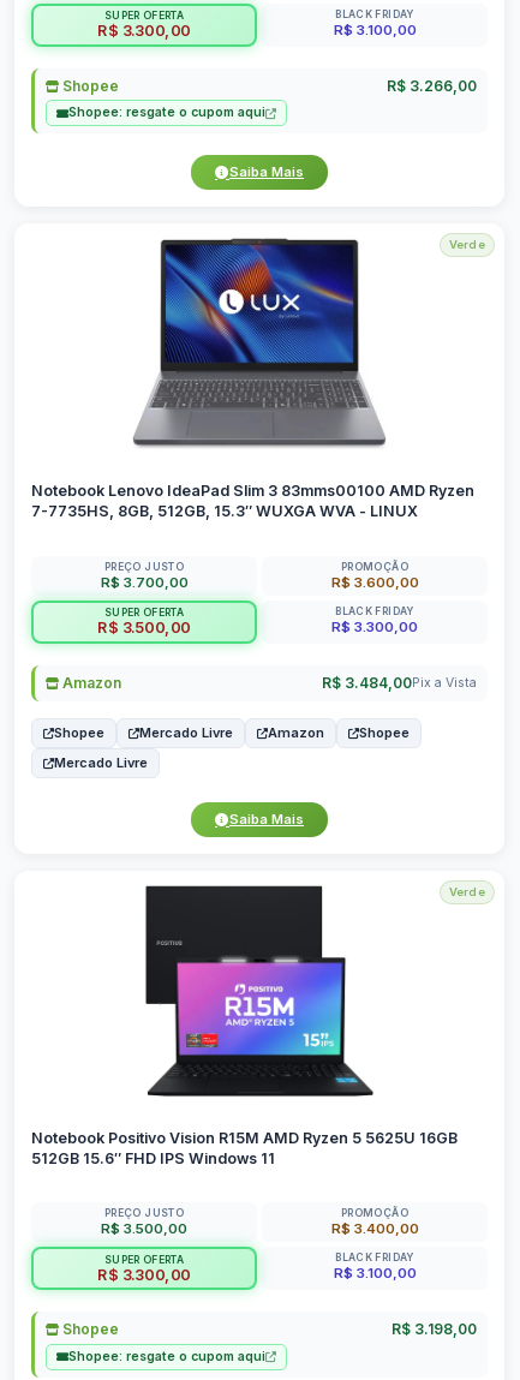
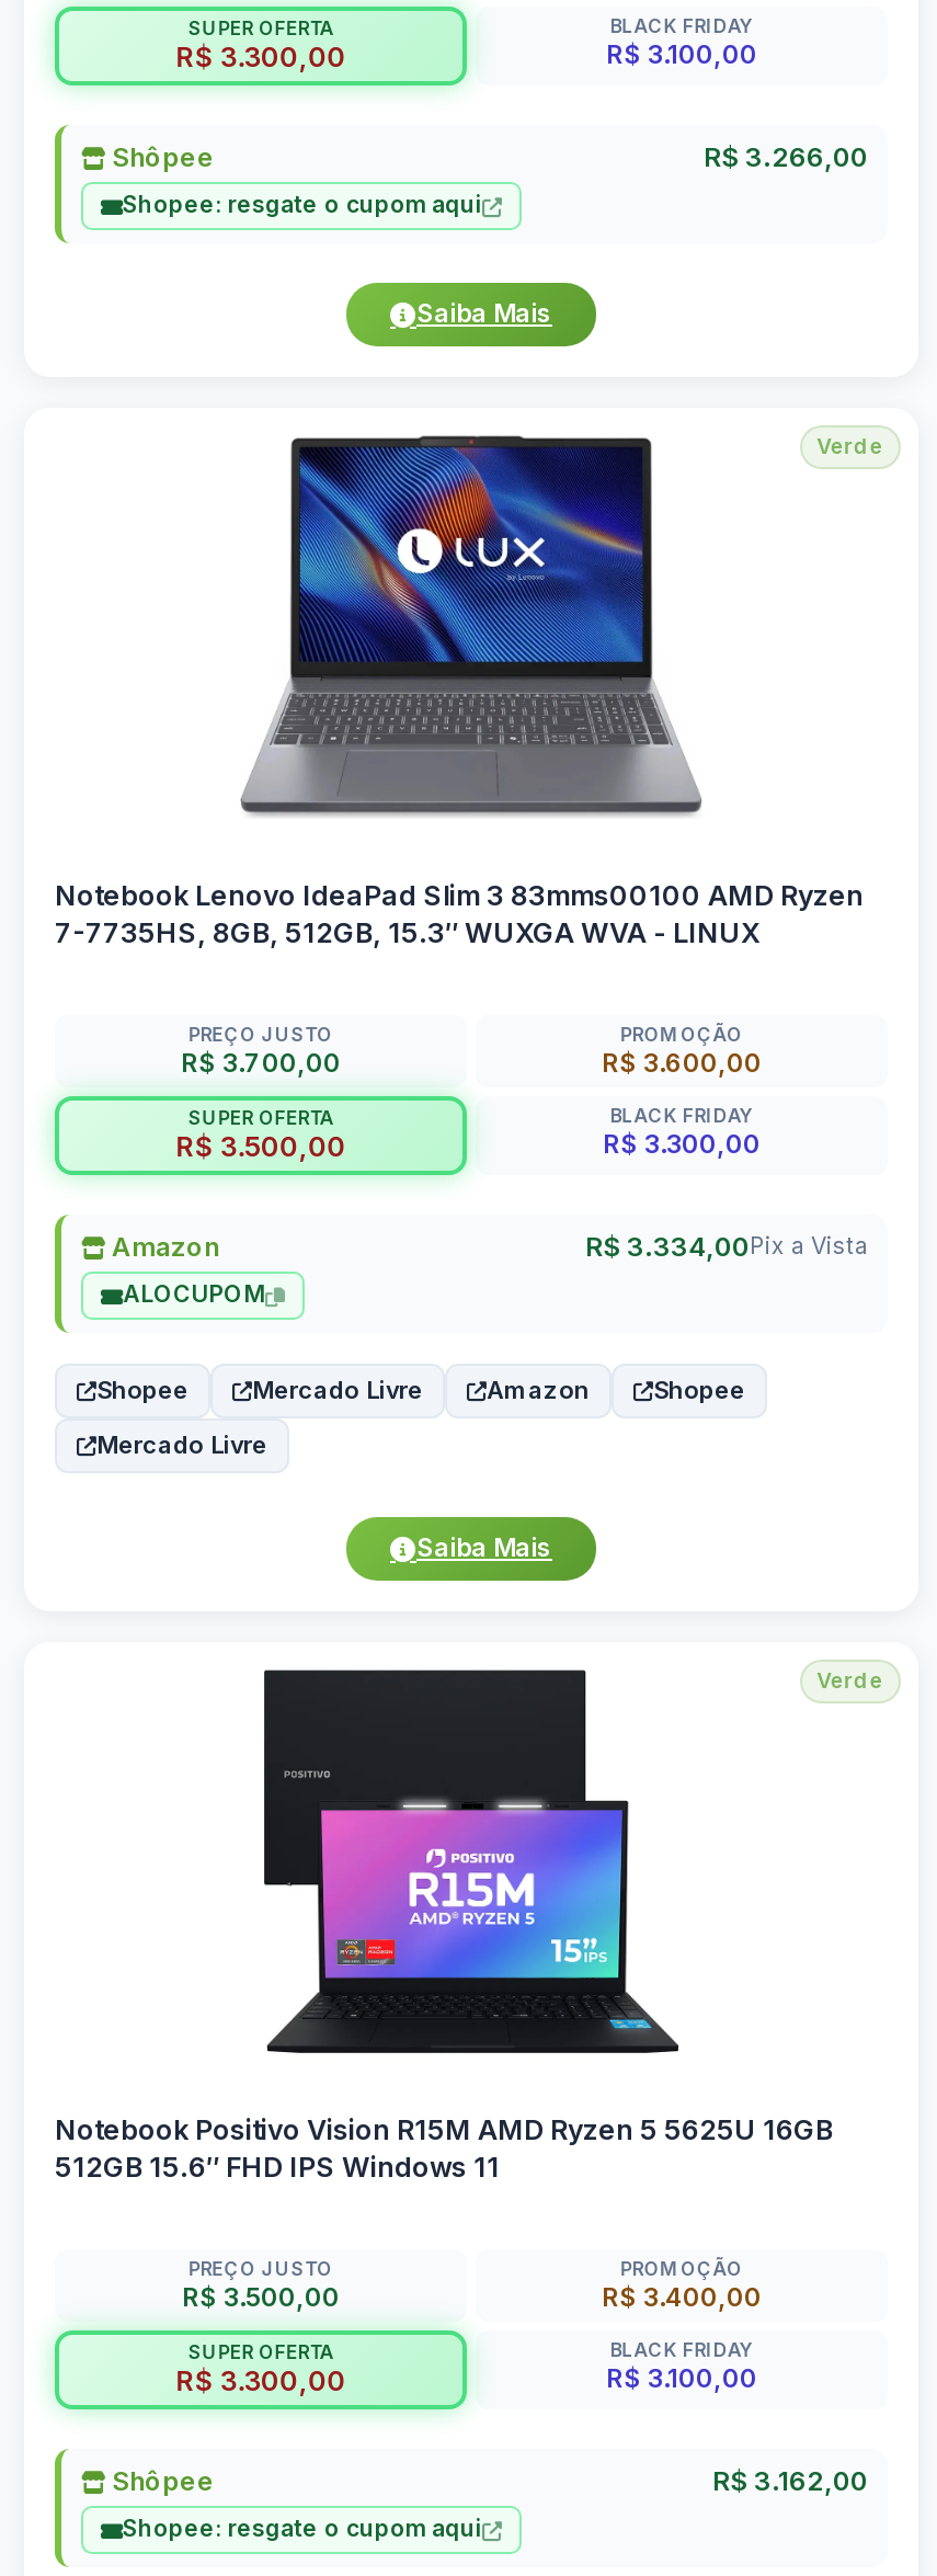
- Shopee
+ Shôpee

- R$ 3.484,00Pix a Vista
+ R$ 3.334,00Pix a Vista
+ ALOCUPOM

- Shopee
- R$ 3.198,00
+ Shôpee
+ R$ 3.162,00
